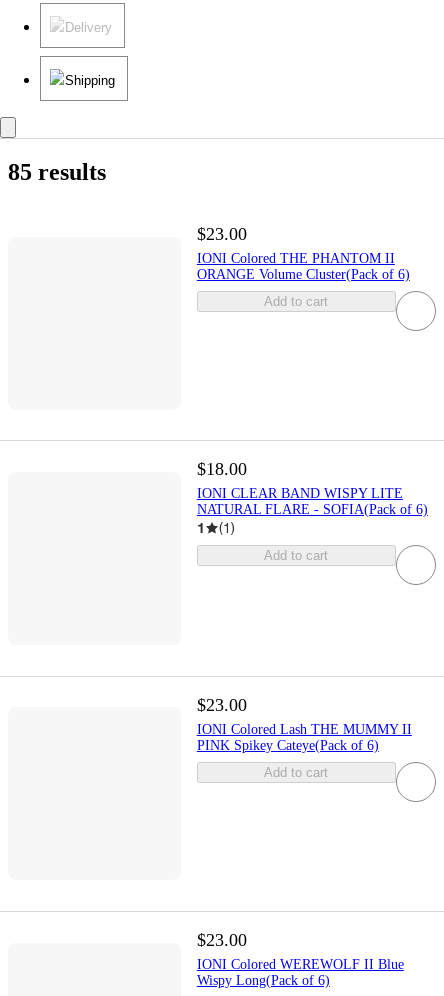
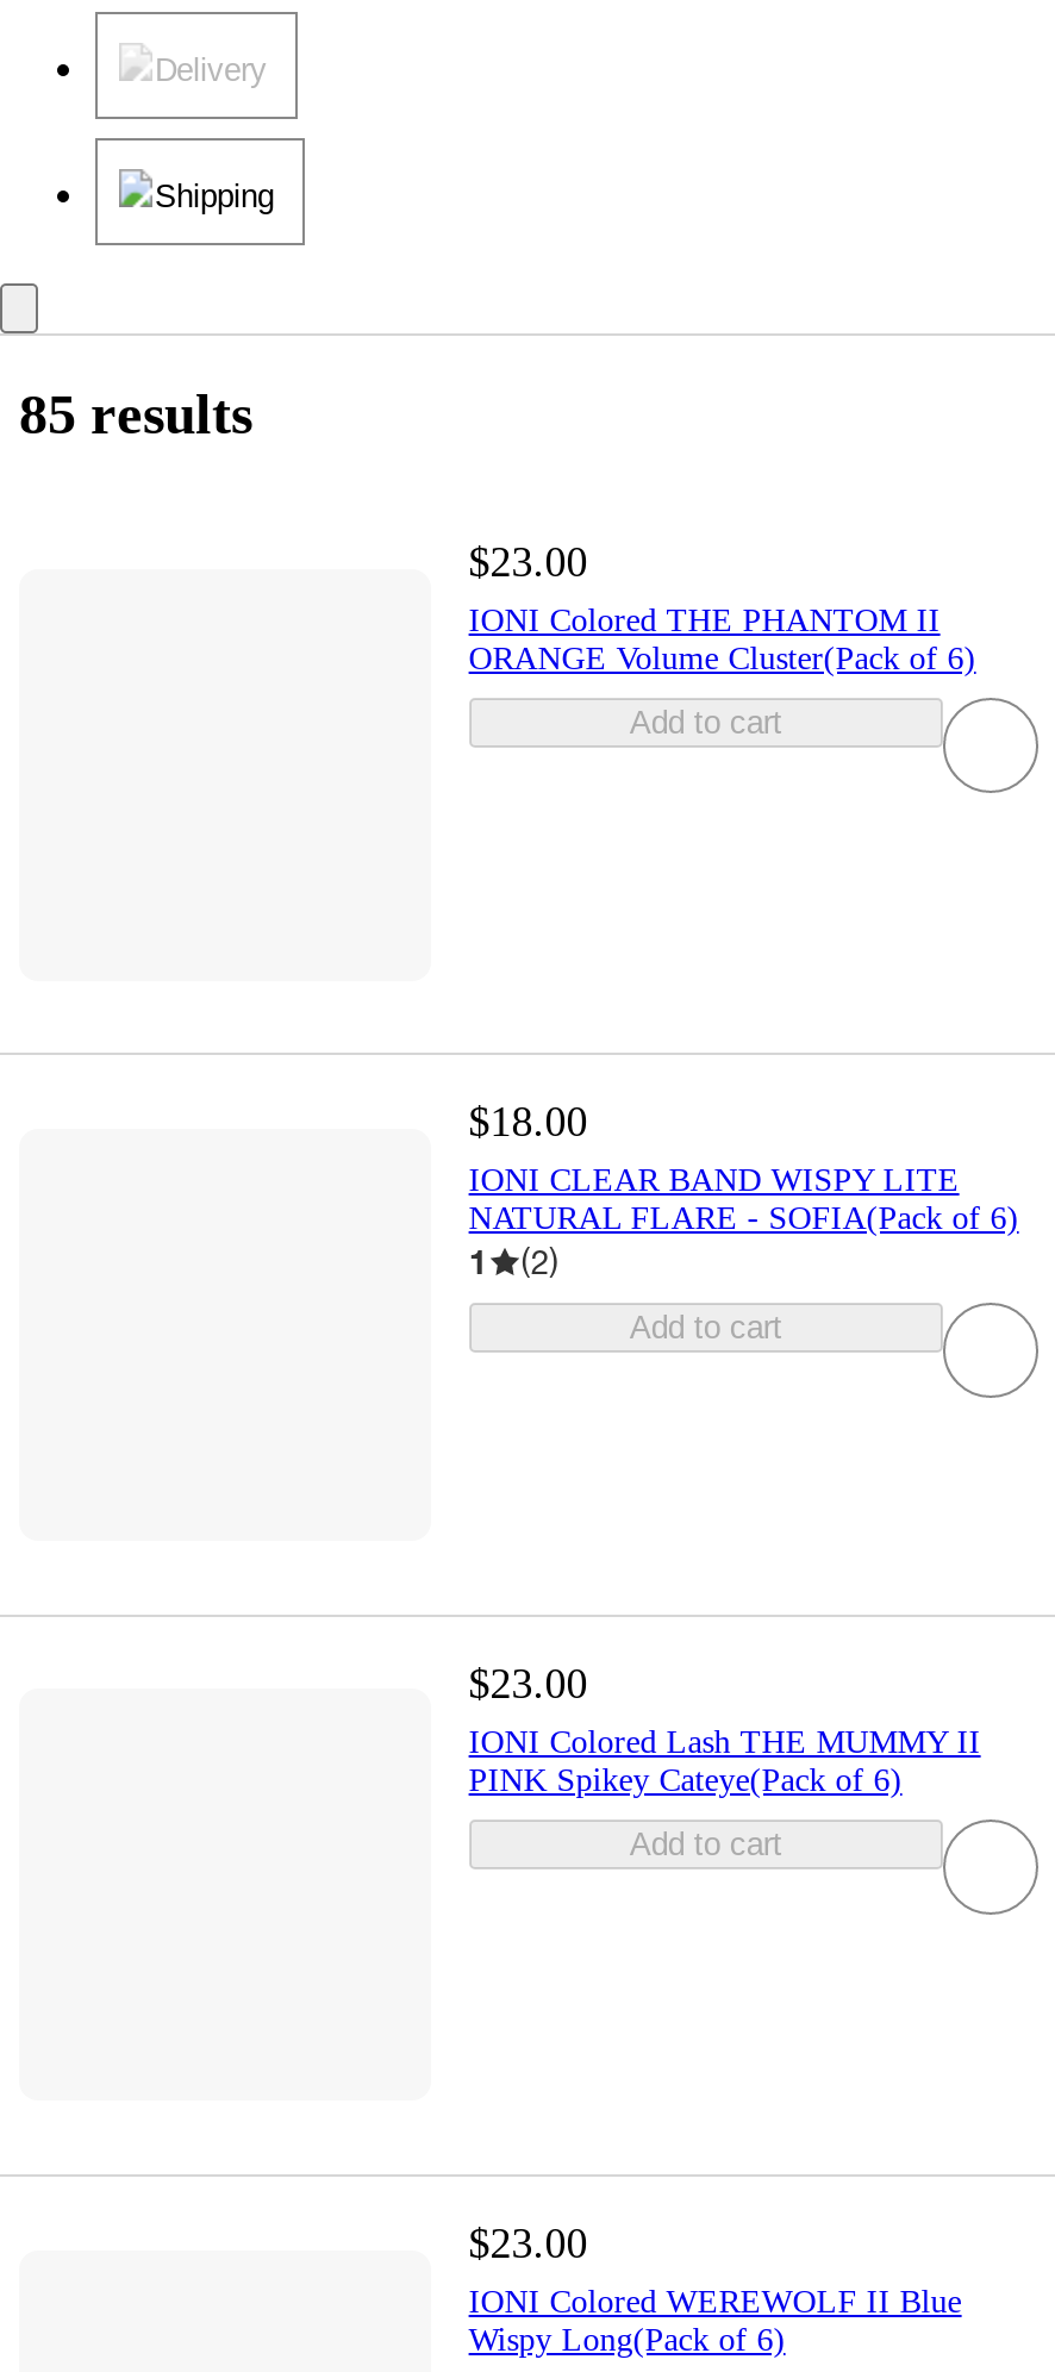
- 1 (1)
+ 1 (2)
